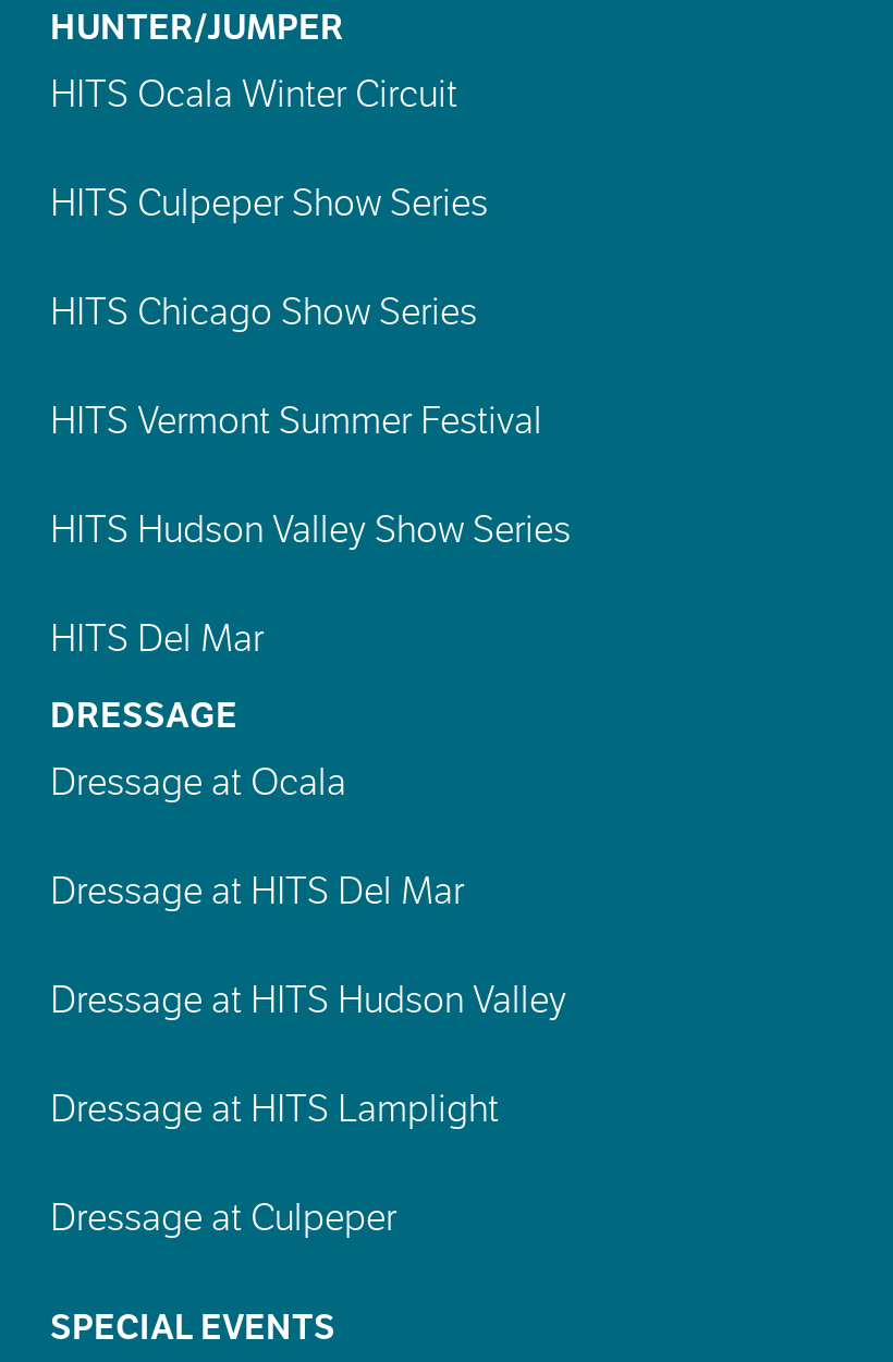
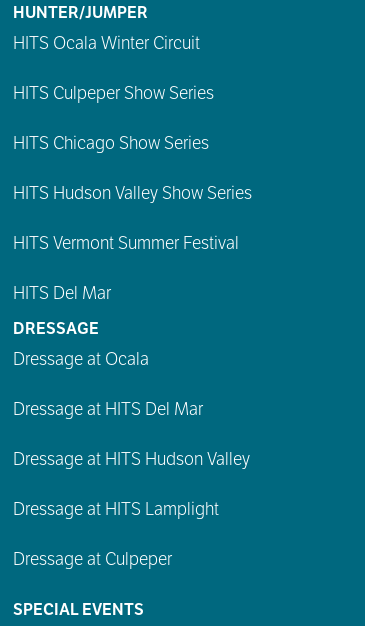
moved down: HITS Vermont Summer Festival

moved up: HITS Hudson Valley Show Series
